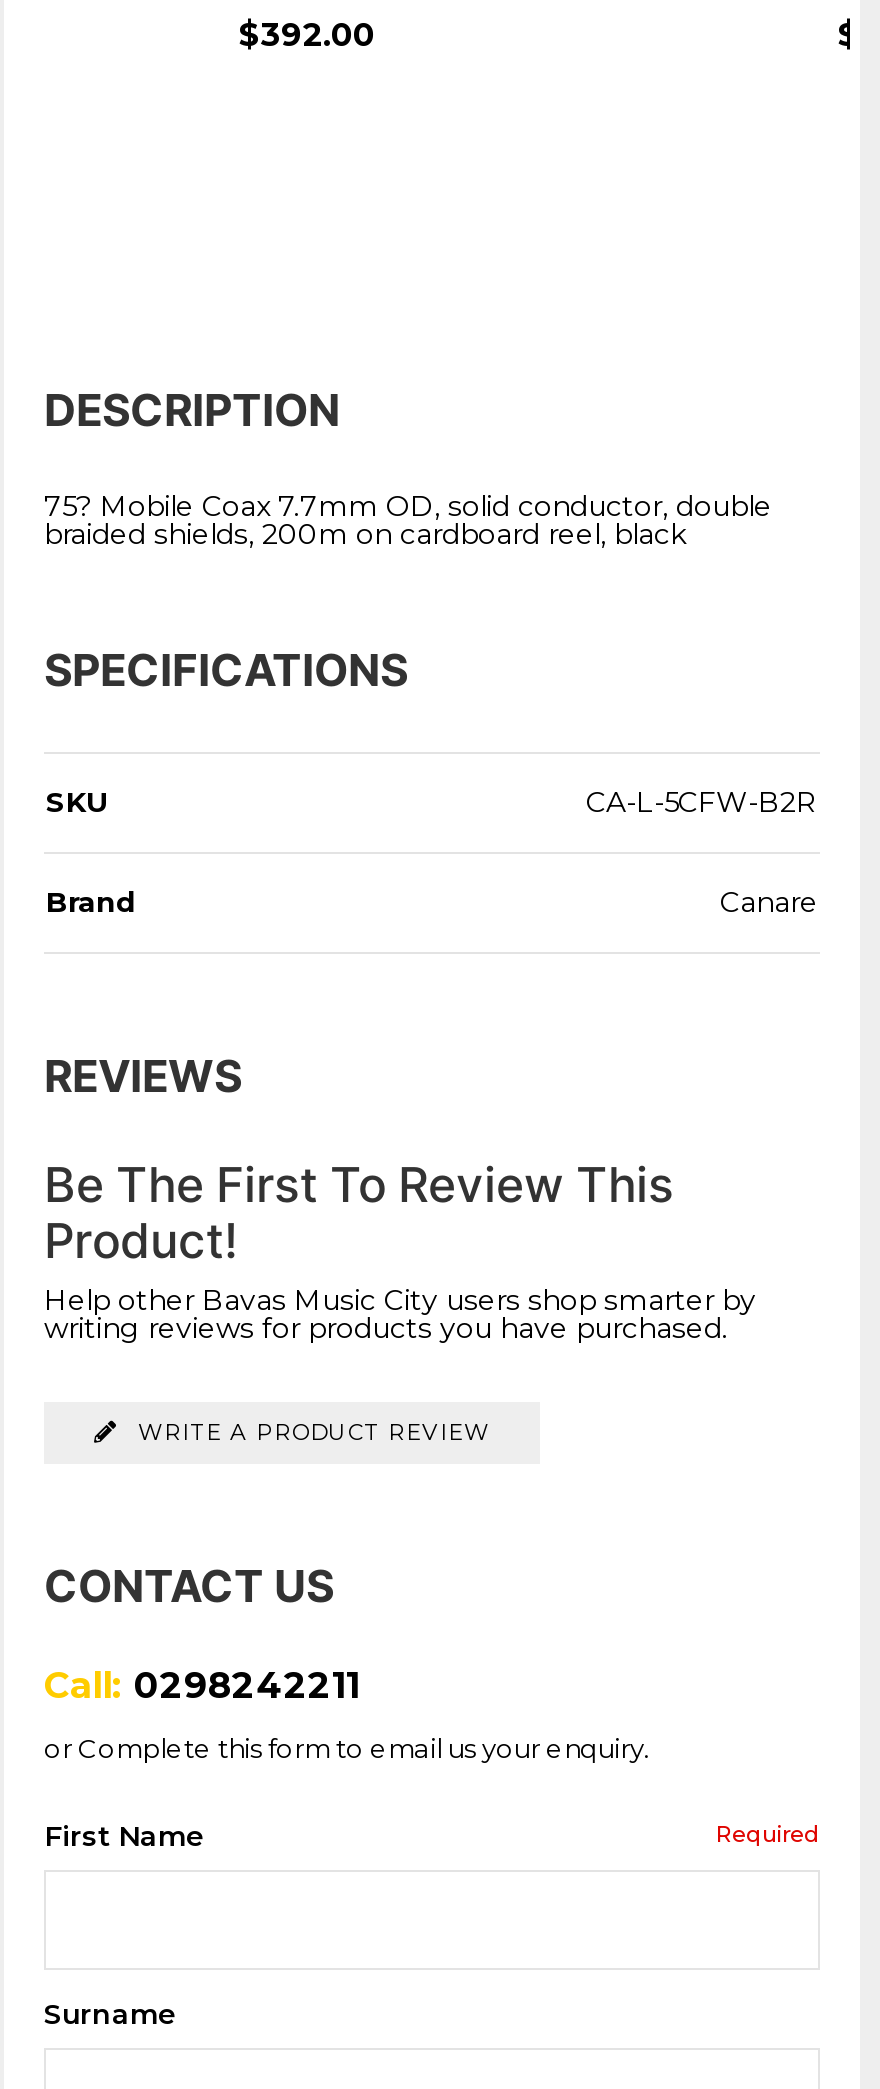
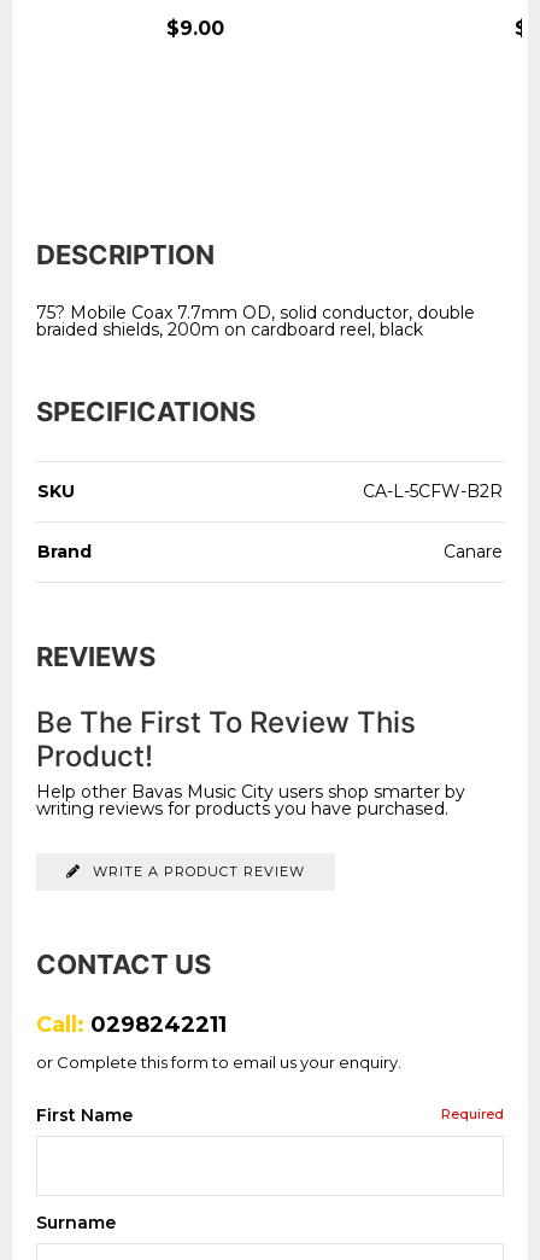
- $392.00
+ $9.00
